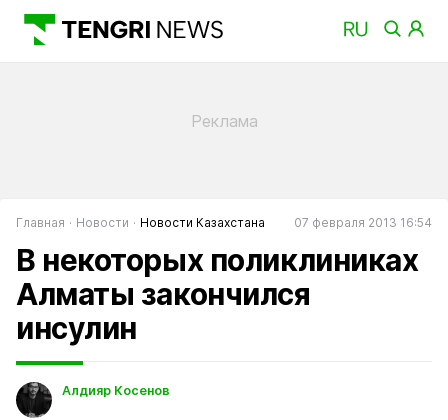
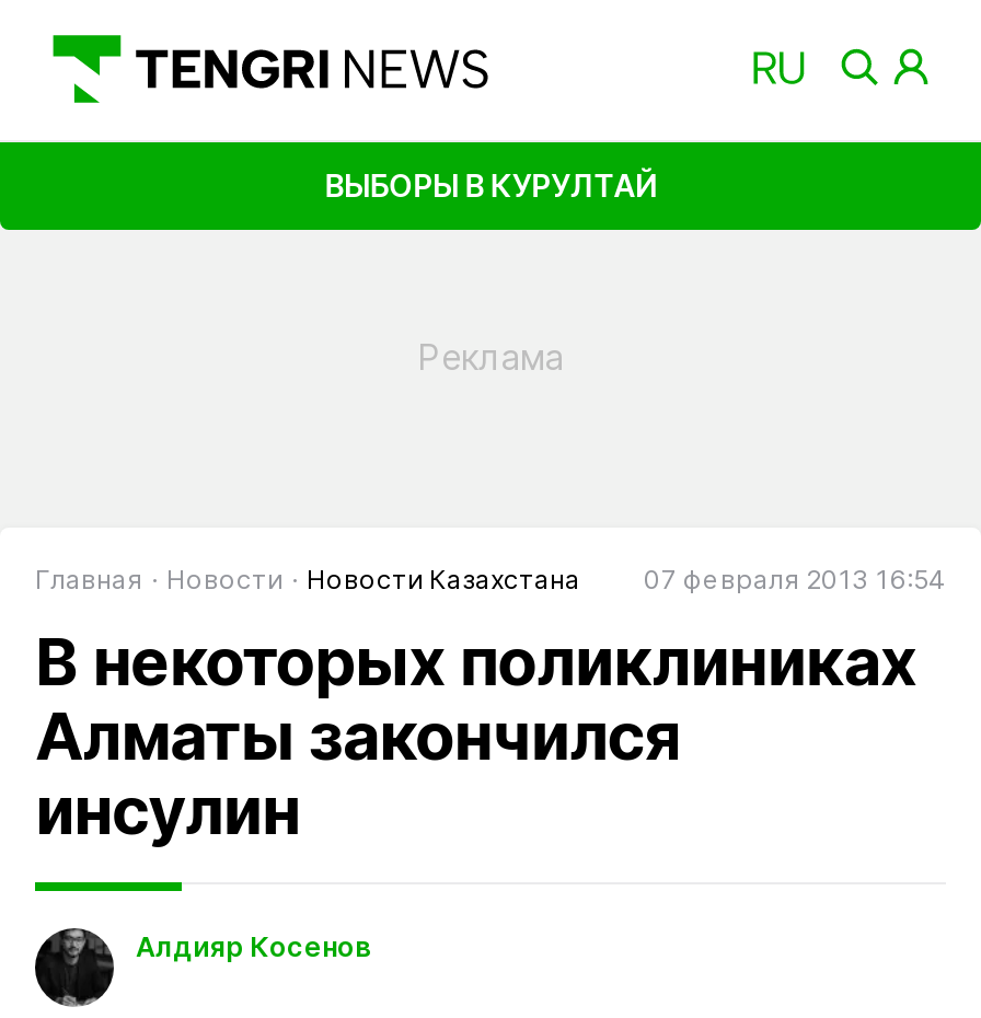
+ ВЫБОРЫ В КУРУЛТАЙ
